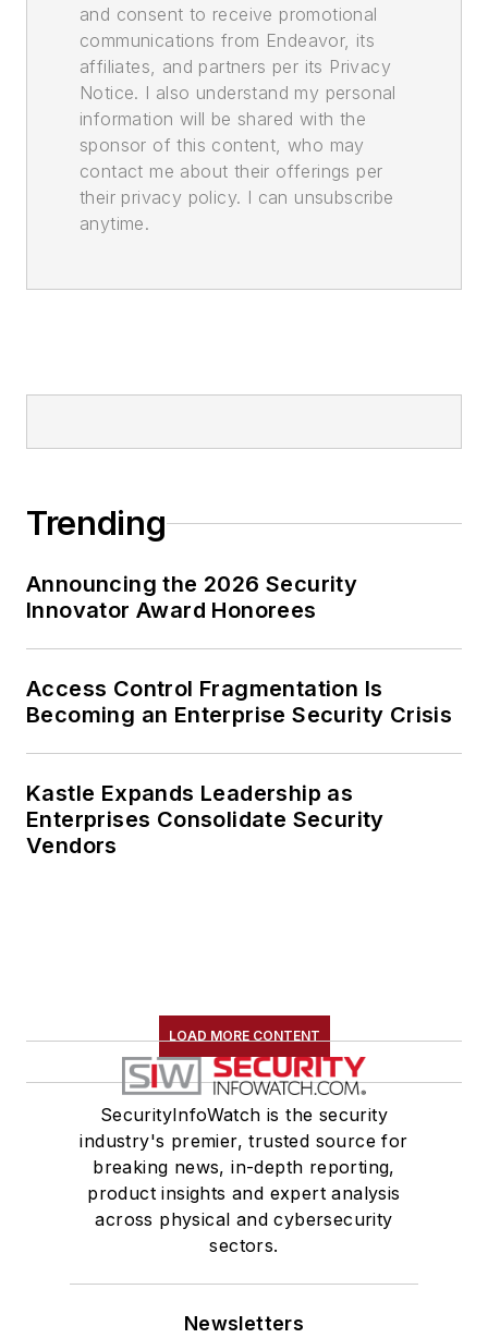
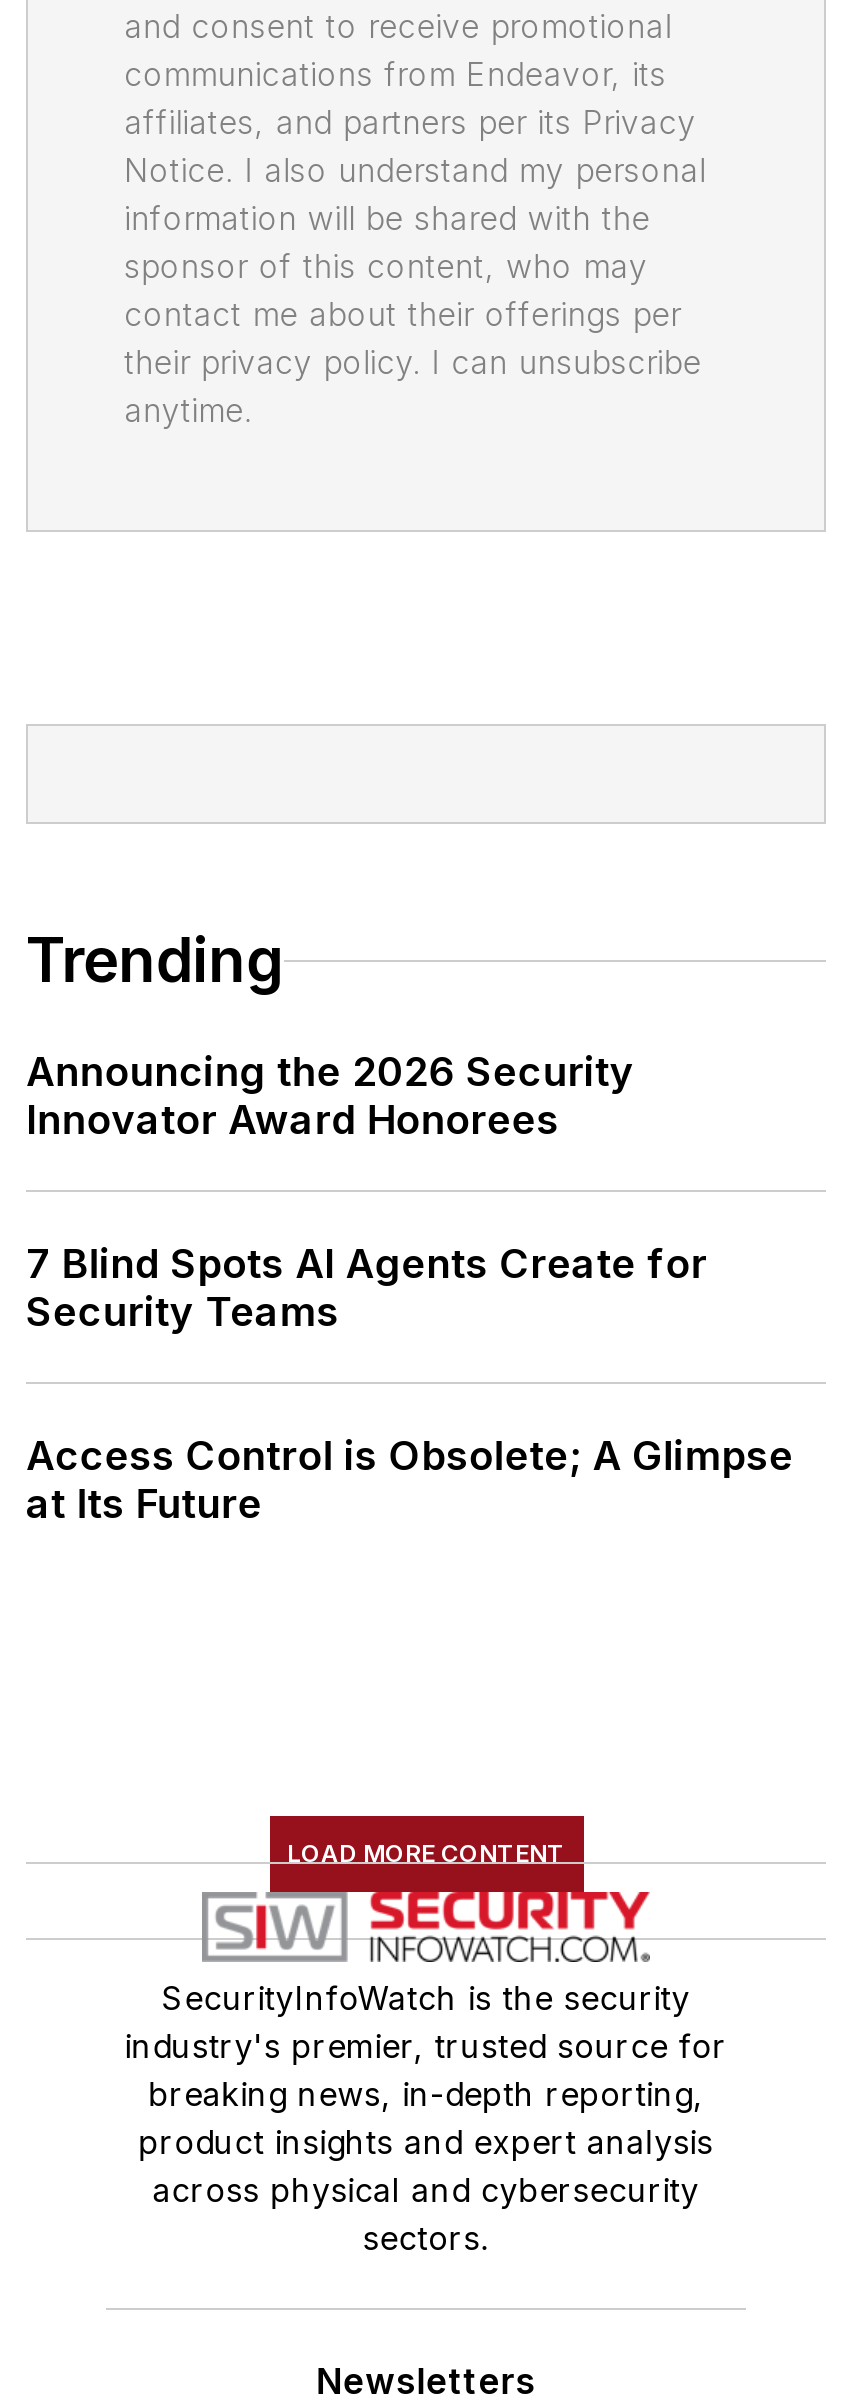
- Access Control Fragmentation Is
- Becoming an Enterprise Security Crisis
+ 7 Blind Spots AI Agents Create for
+ Security Teams

- Kastle Expands Leadership as
- Enterprises Consolidate Security
- Vendors
+ Access Control is Obsolete; A Glimpse
+ at Its Future
